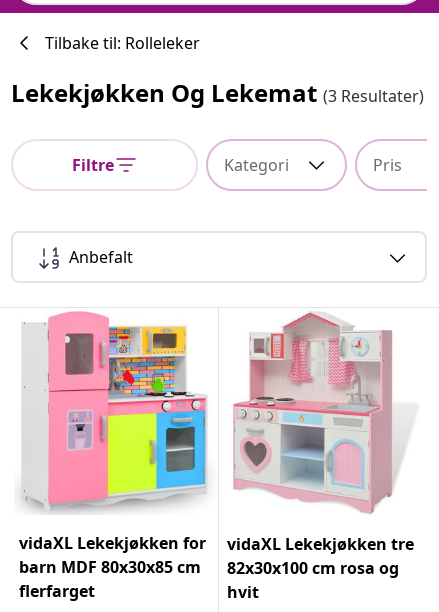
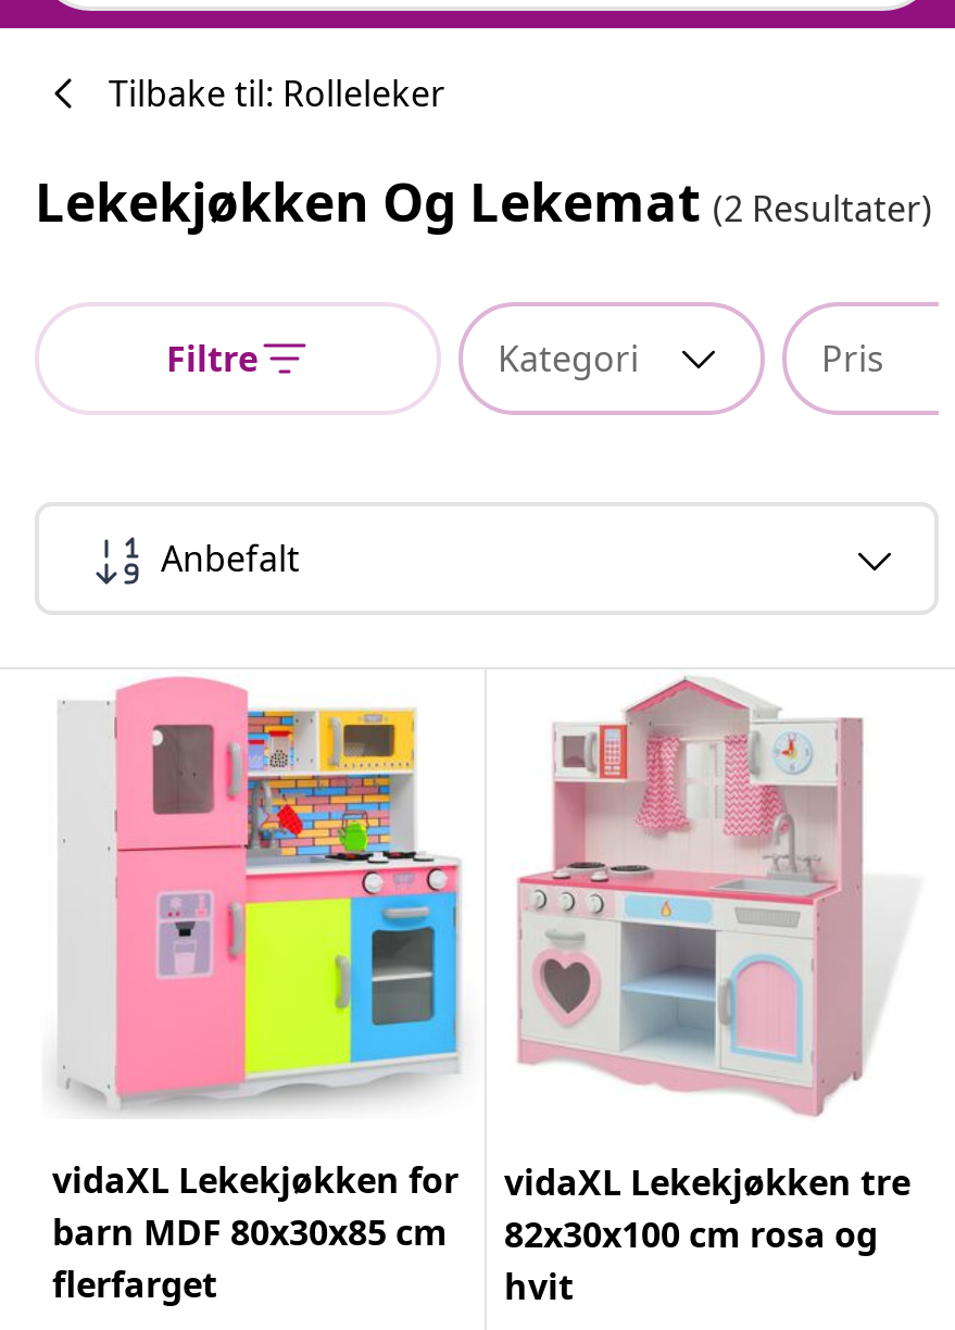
- Lekekjøkken Og Lekemat (3 Resultater)
+ Lekekjøkken Og Lekemat (2 Resultater)
